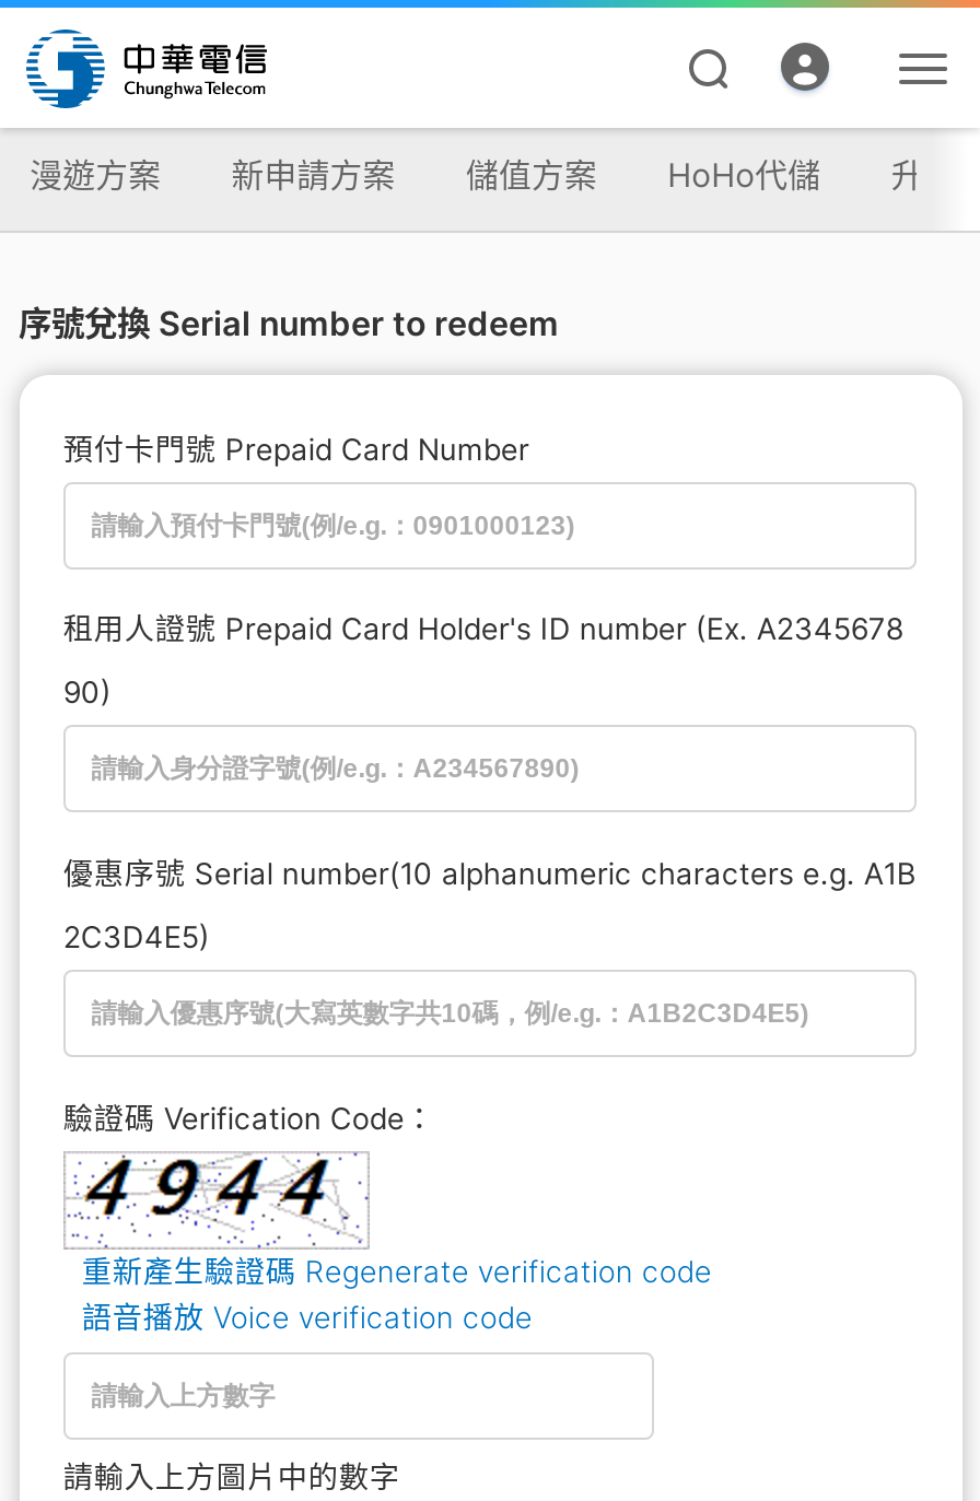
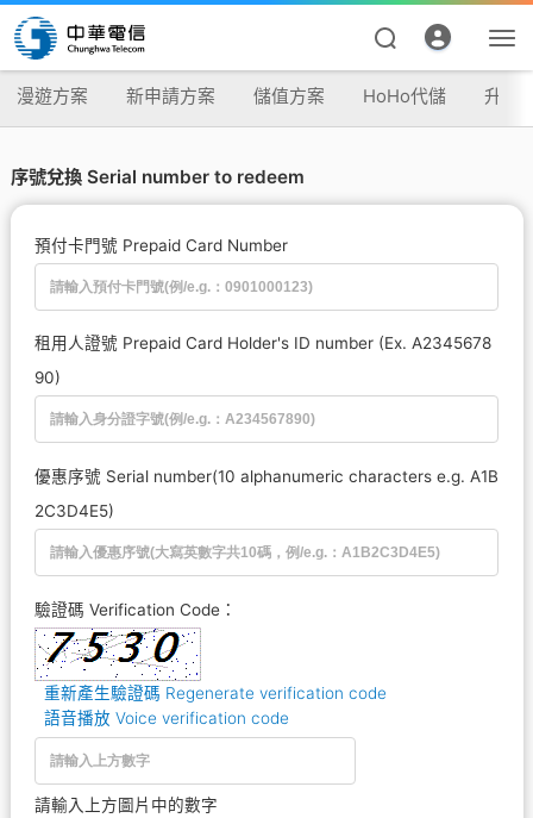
- [image]
+ [image]
